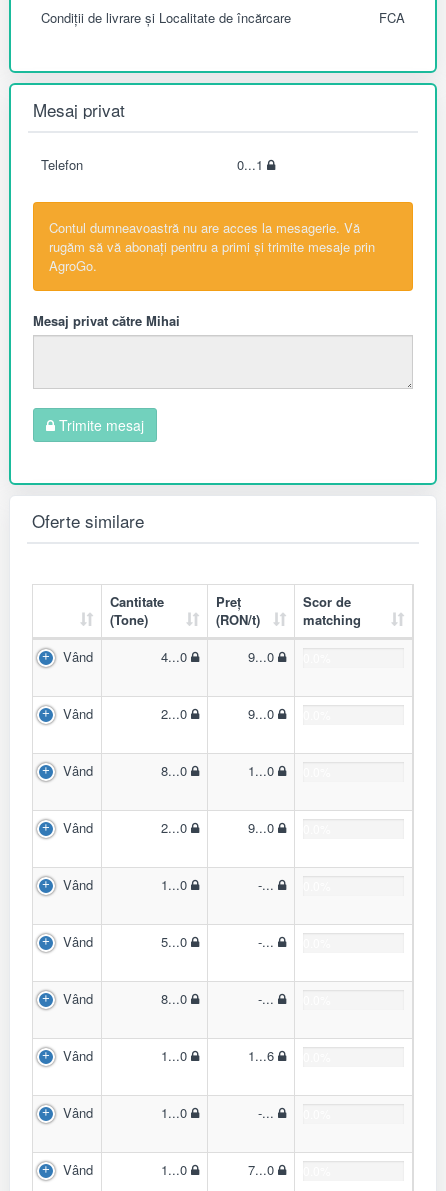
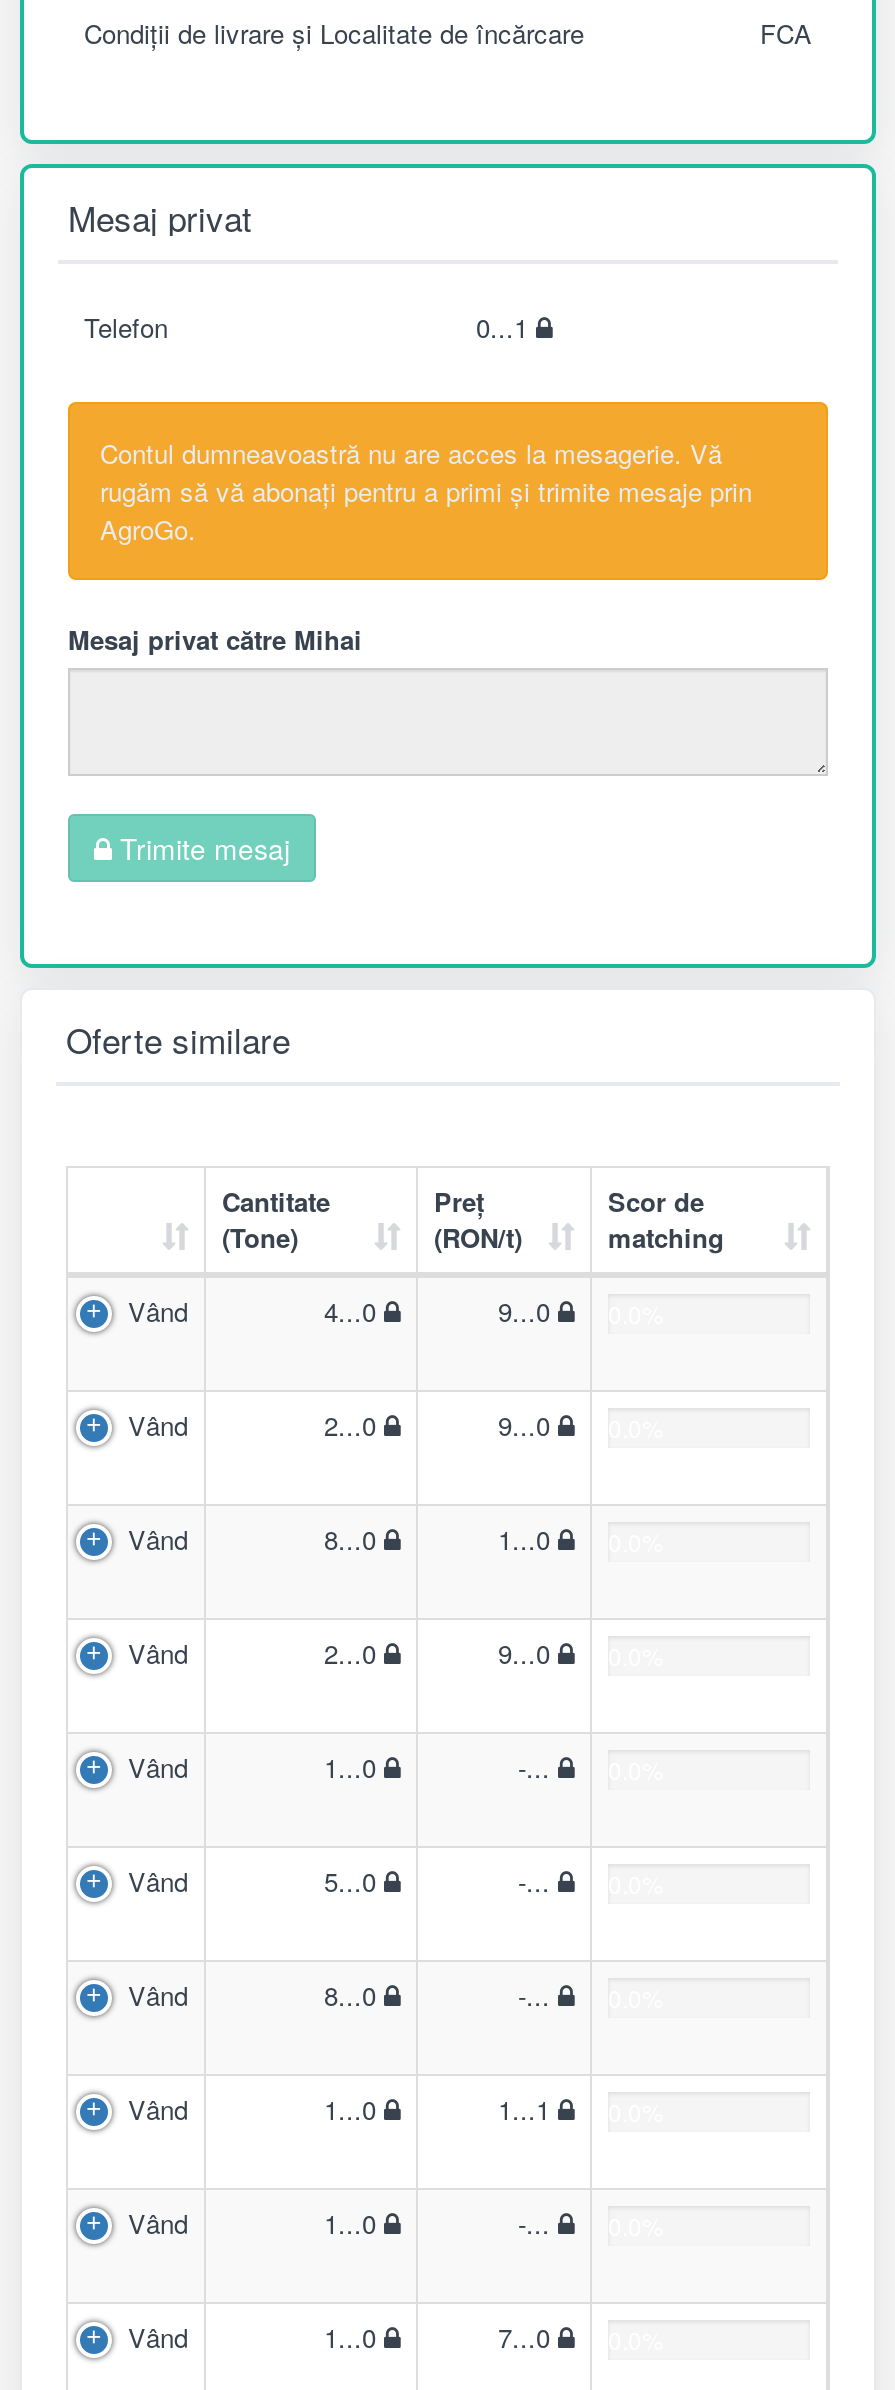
- 1...6
+ 1...1
